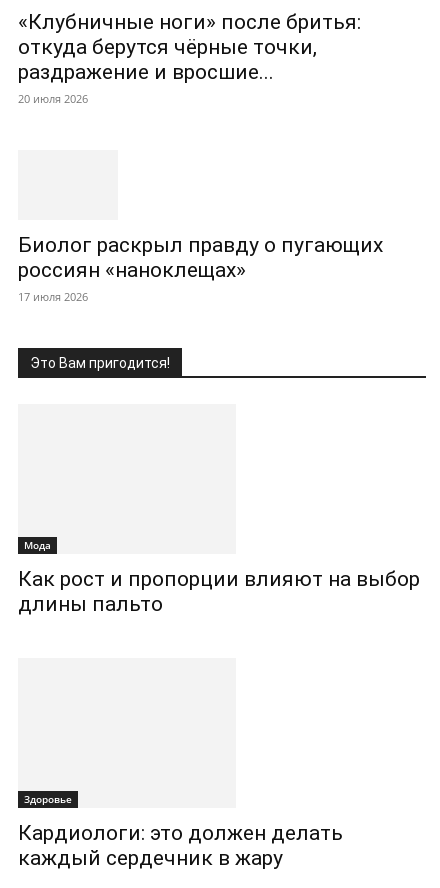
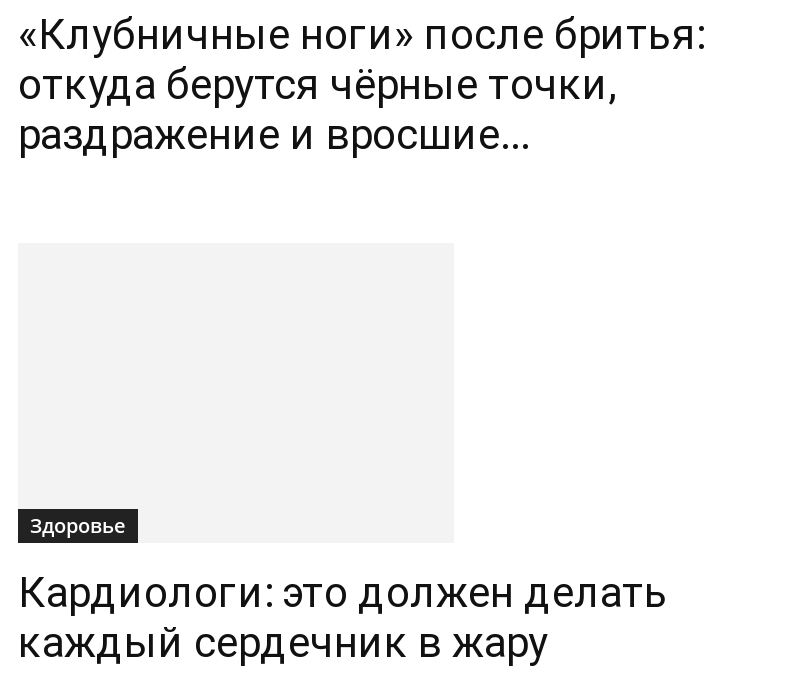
- 20 июля 2026

- Биолог раскрыл правду о пугающих
- россиян «наноклещах»
- 17 июля 2026

- Это Вам пригодится!

- Мода
- Как рост и пропорции влияют на выбор
- длины пальто
